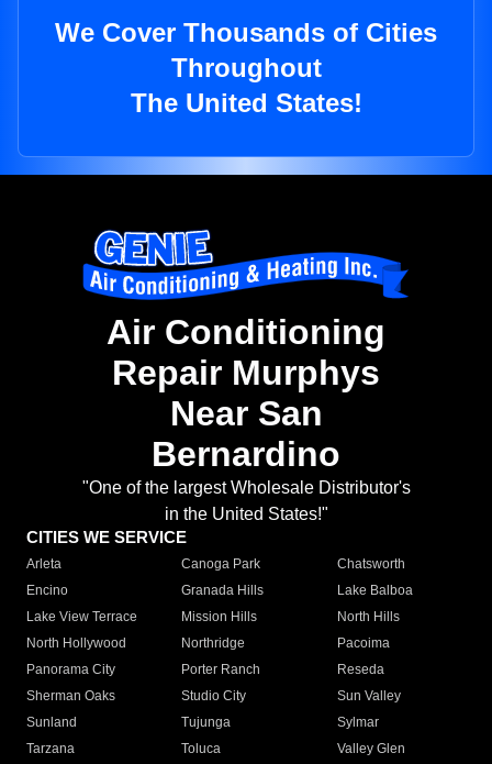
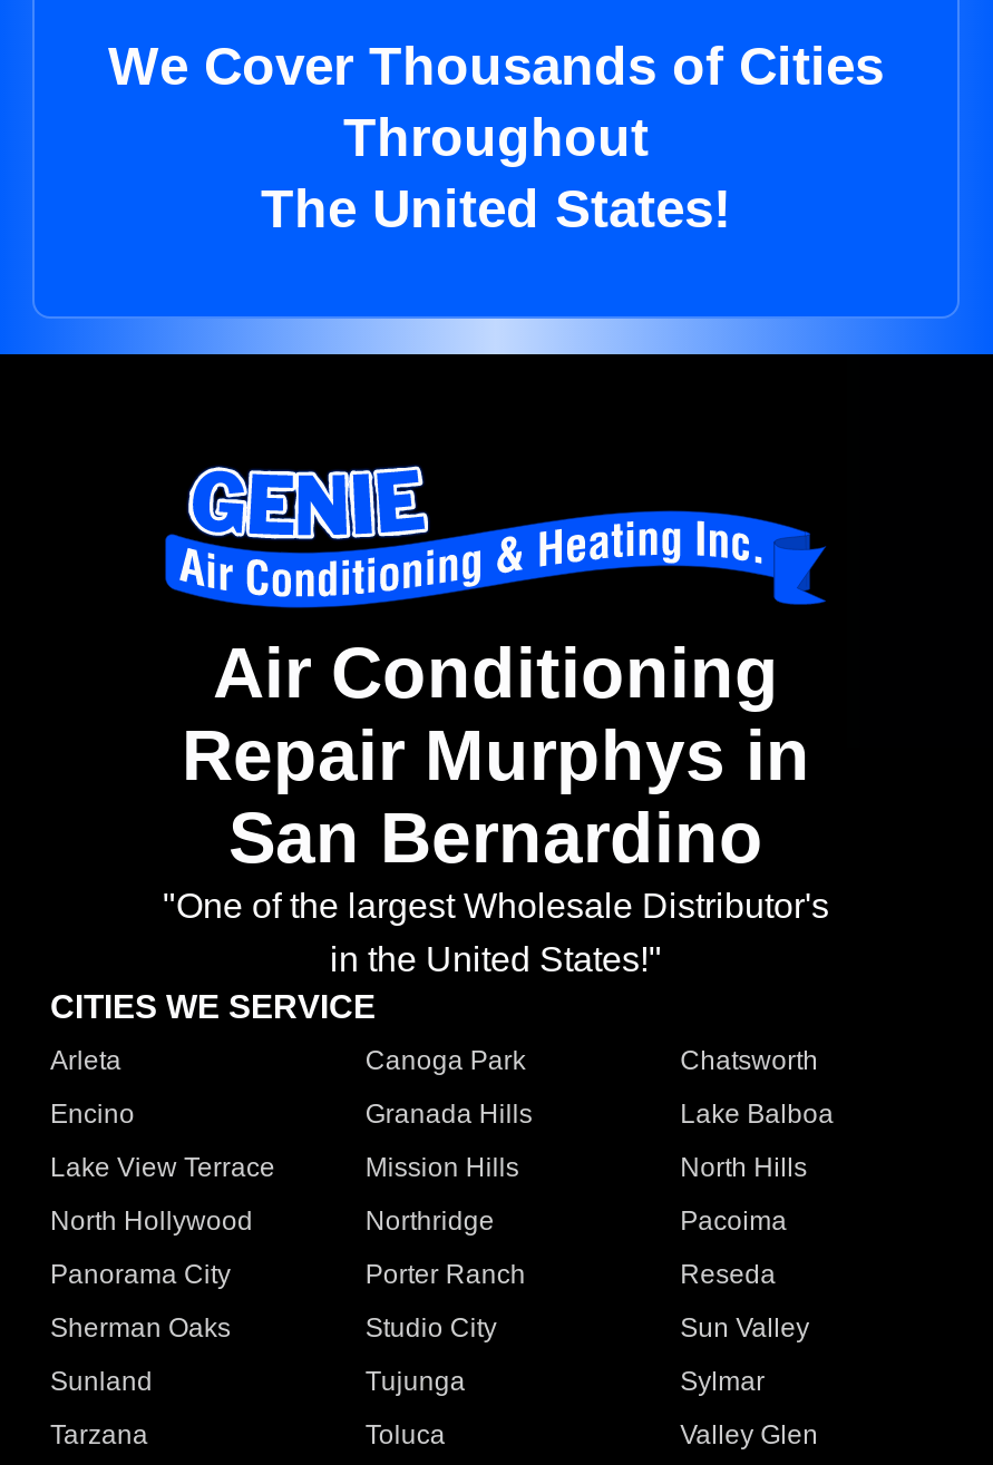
- Repair Murphys
- Near San
- Bernardino
+ Repair Murphys in
+ San Bernardino
